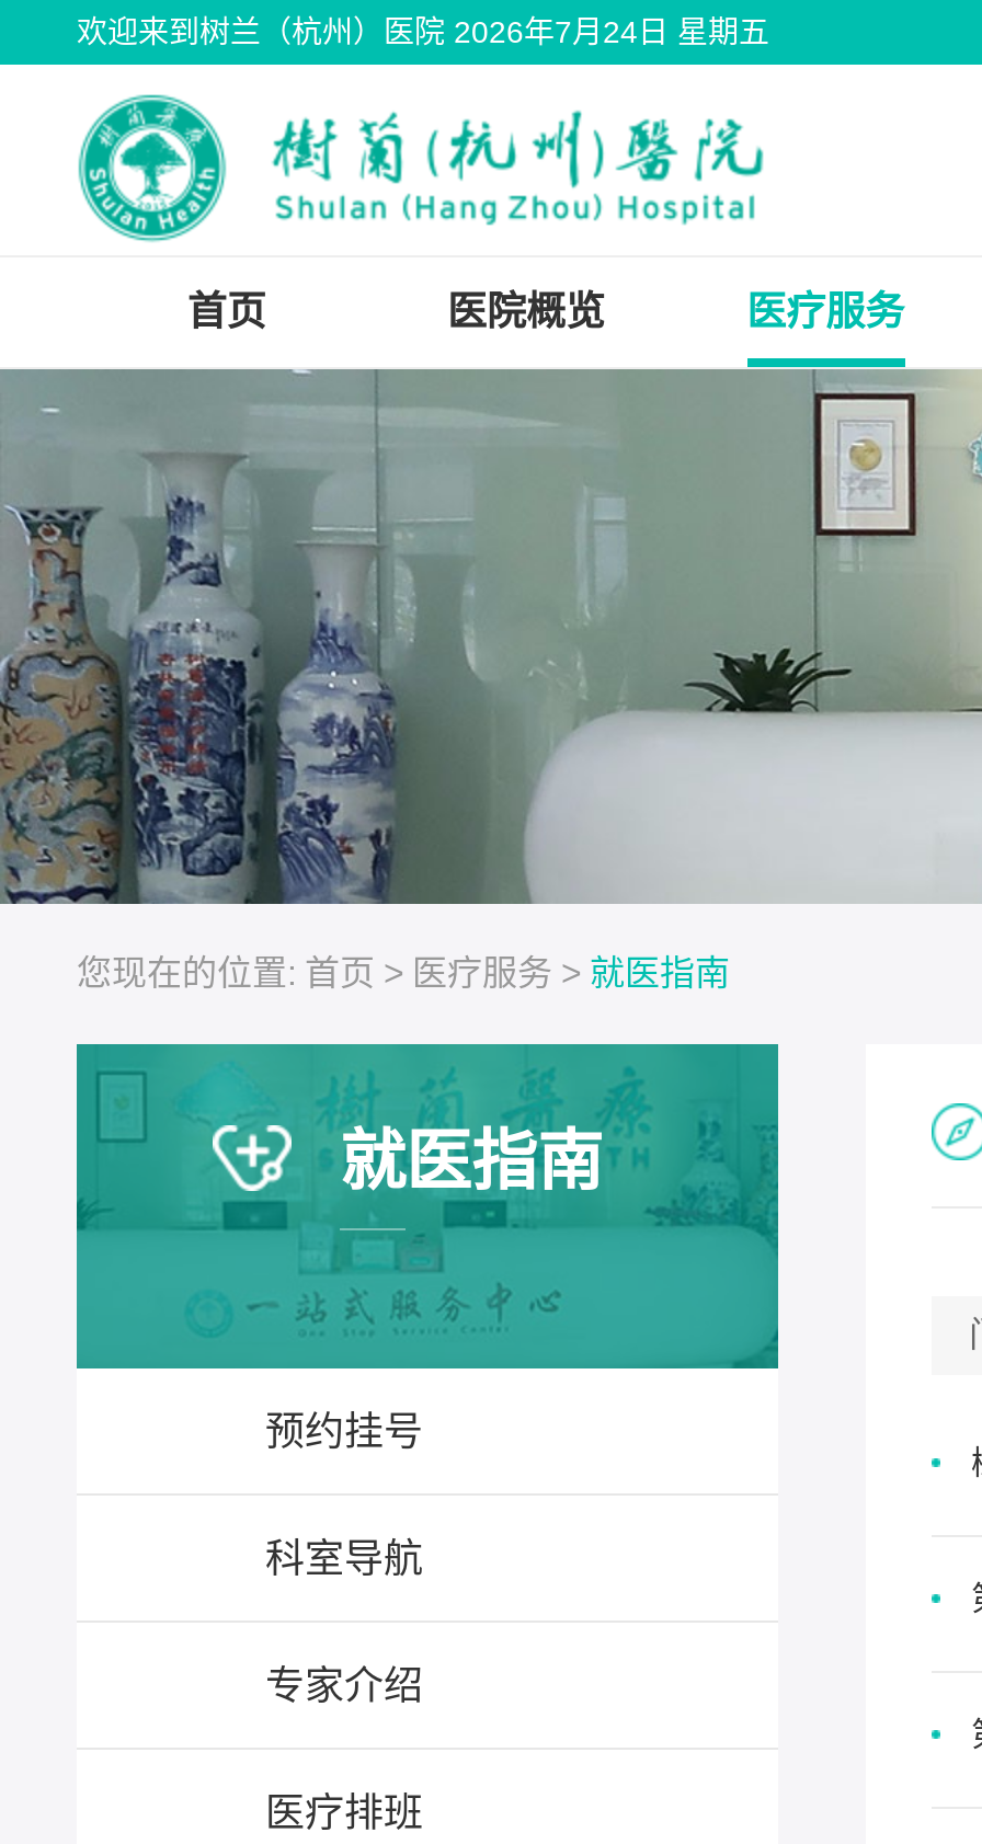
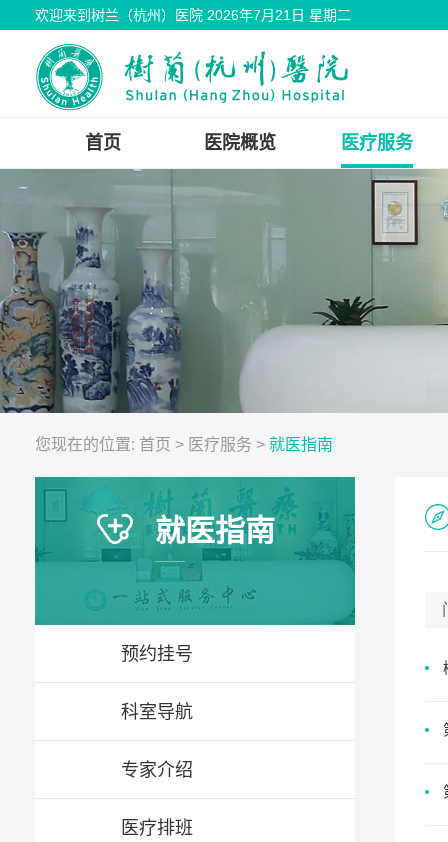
- 欢迎来到树兰（杭州）医院 2026年7月24日 星期五
+ 欢迎来到树兰（杭州）医院 2026年7月21日 星期二
